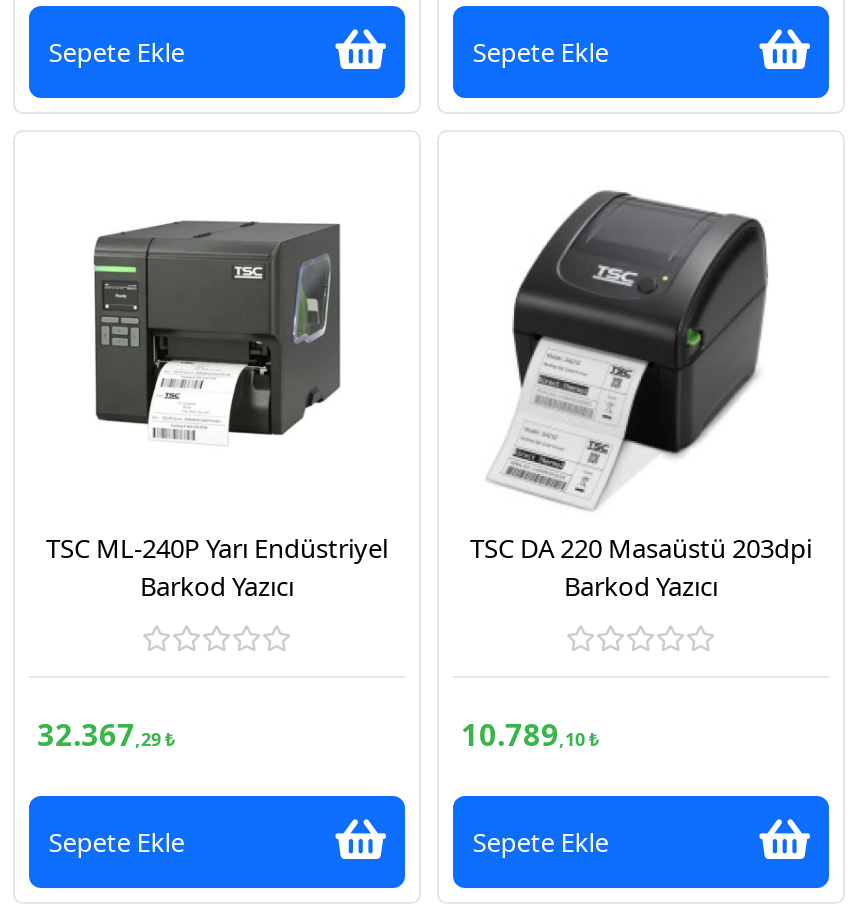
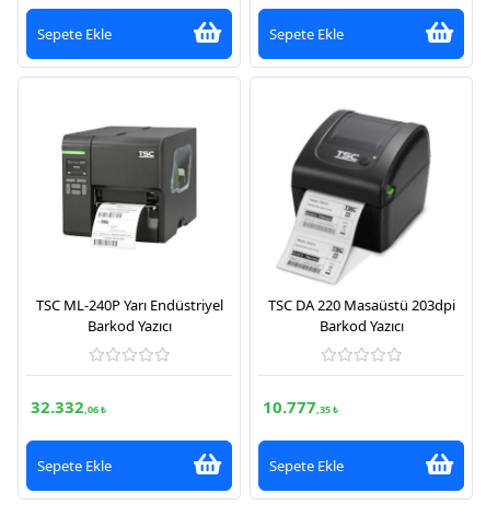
- 32.367,29 ₺
+ 32.332,06 ₺

- 10.789,10 ₺
+ 10.777,35 ₺
